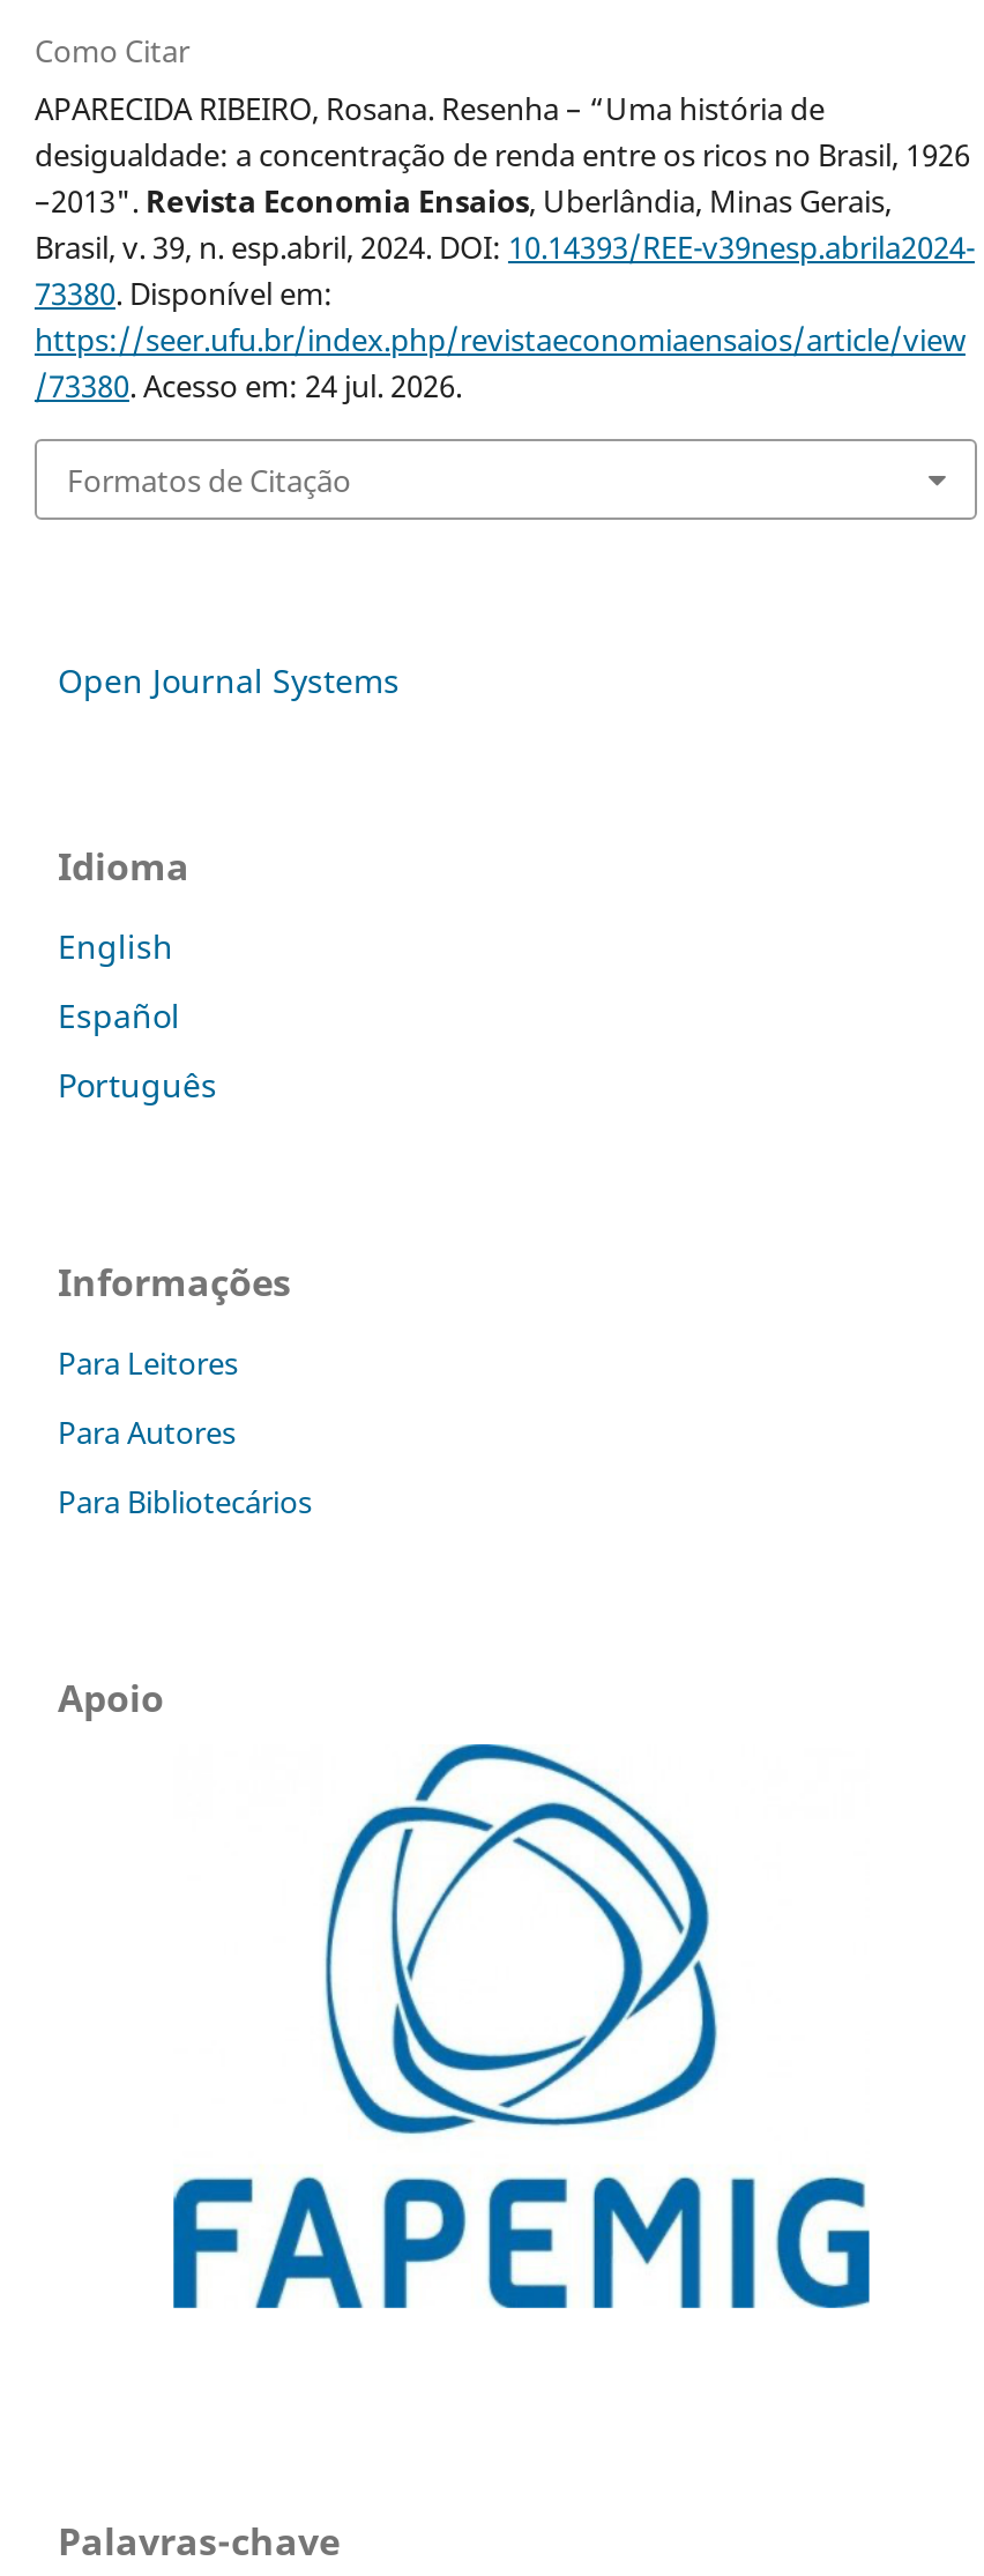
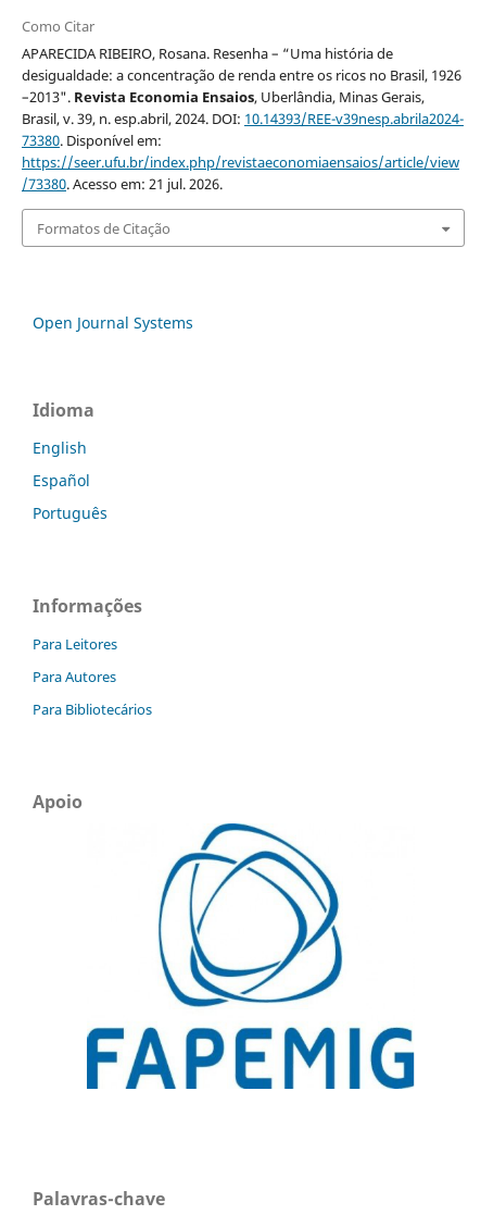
- /73380. Acesso em: 24 jul. 2026.
+ /73380. Acesso em: 21 jul. 2026.
